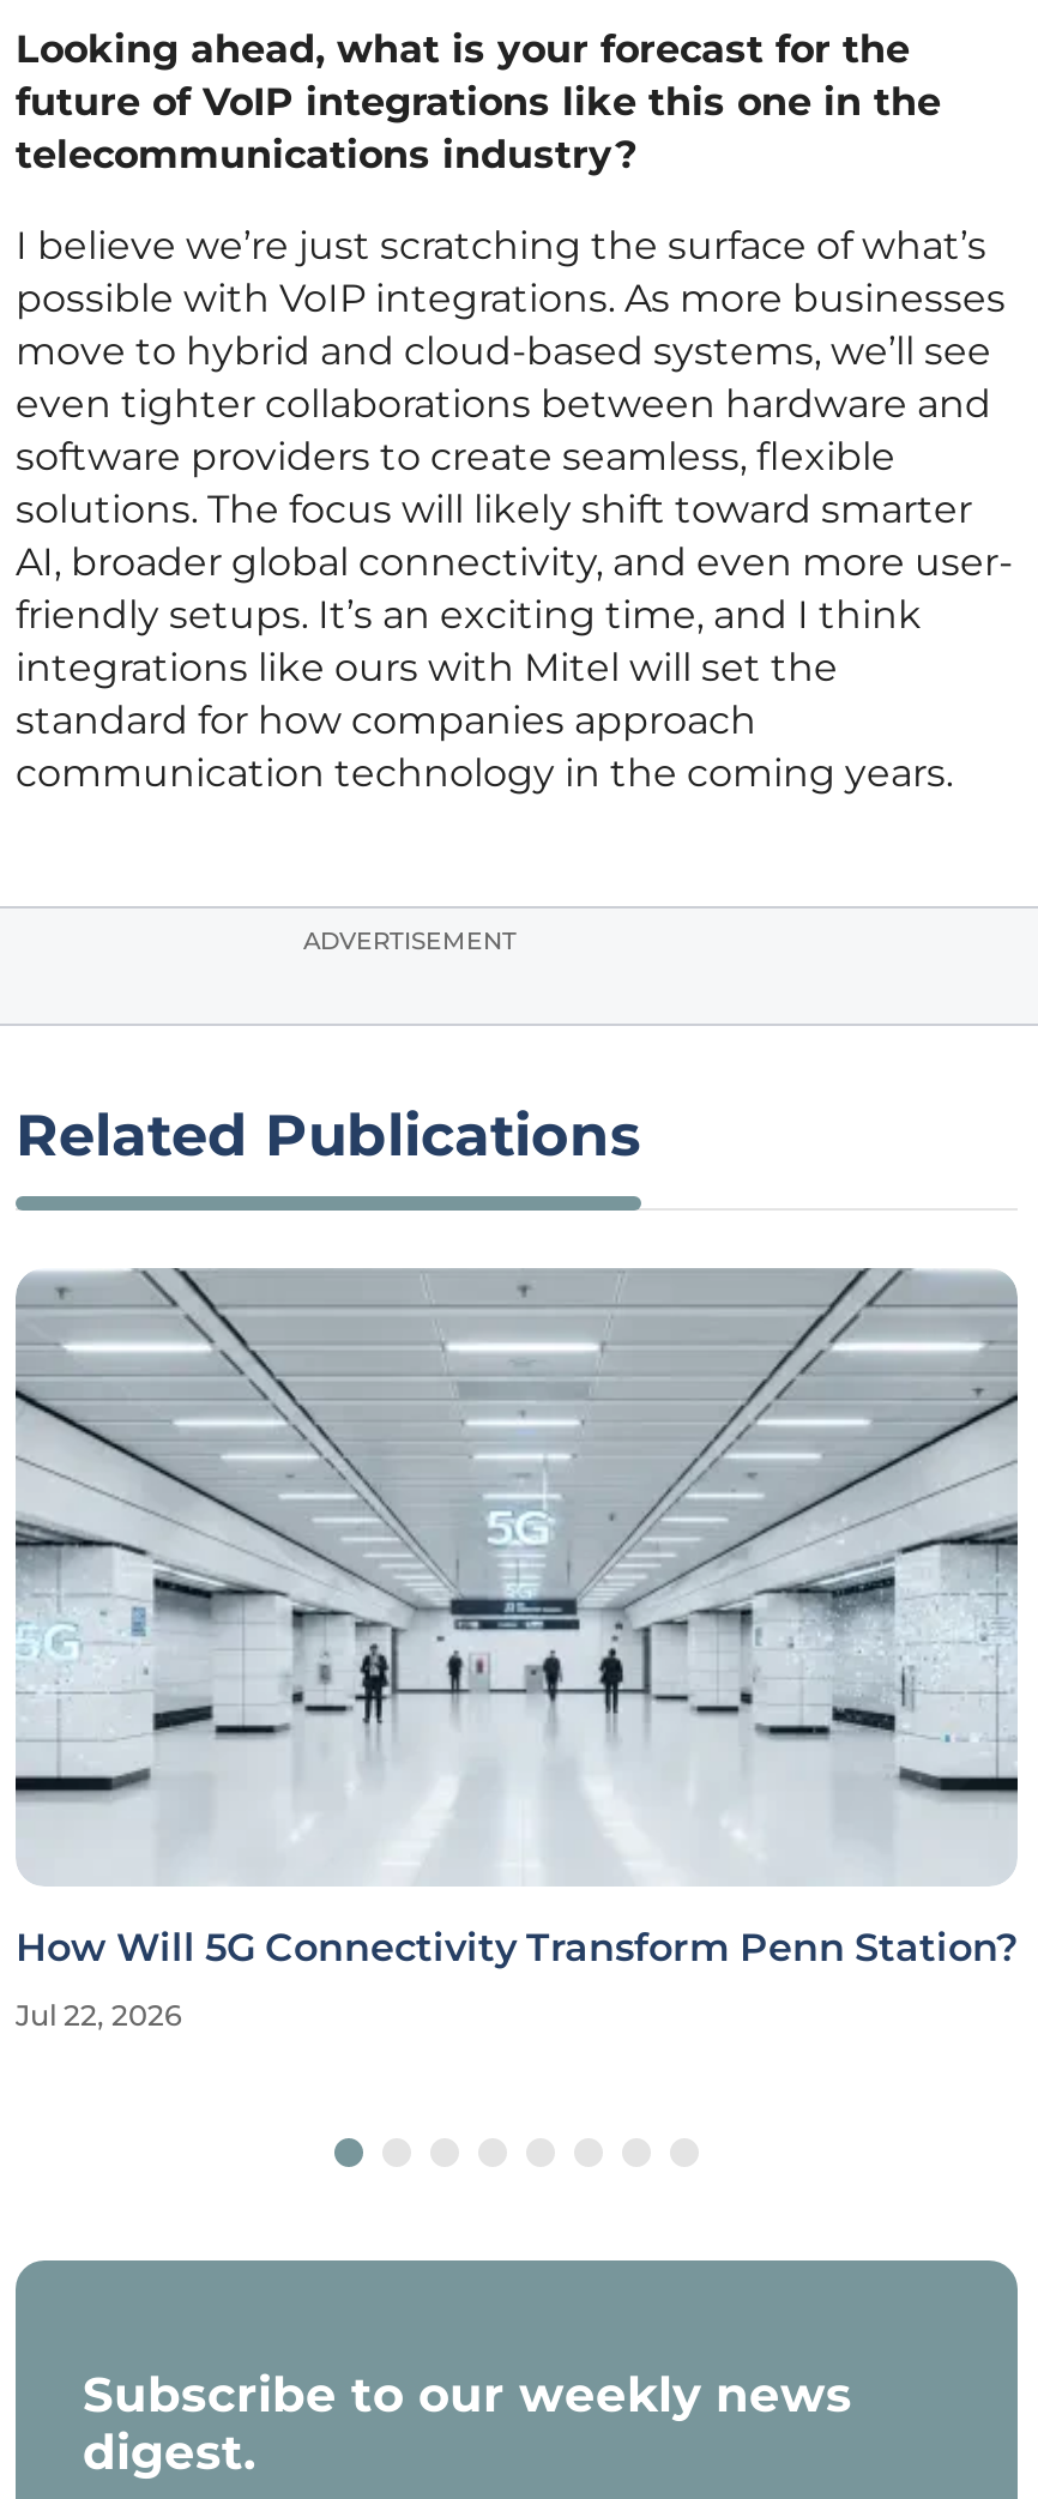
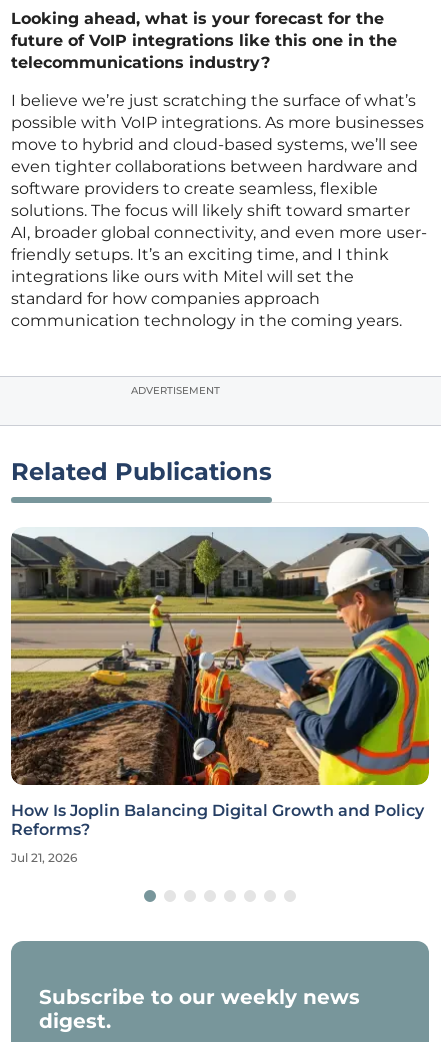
- [image]
- How Will 5G Connectivity Transform Penn Station?
+ [image]
+ How Is Joplin Balancing Digital Growth and Policy
+ Reforms?

- Jul 22, 2026
+ Jul 21, 2026
